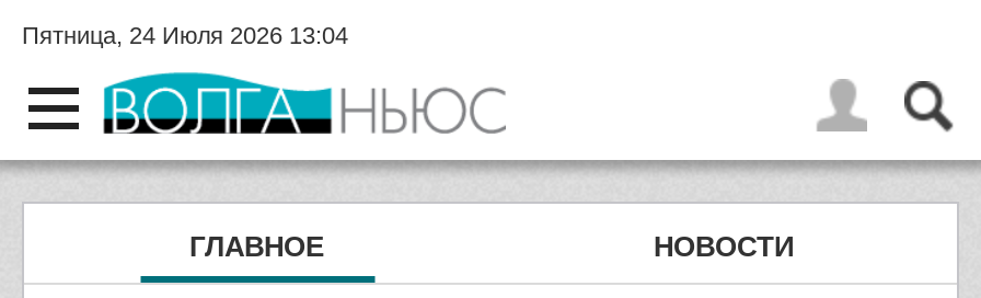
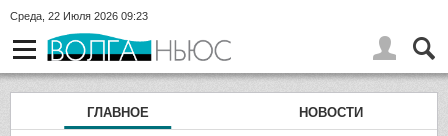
- Пятница, 24 Июля 2026 13:04
+ Среда, 22 Июля 2026 09:23
